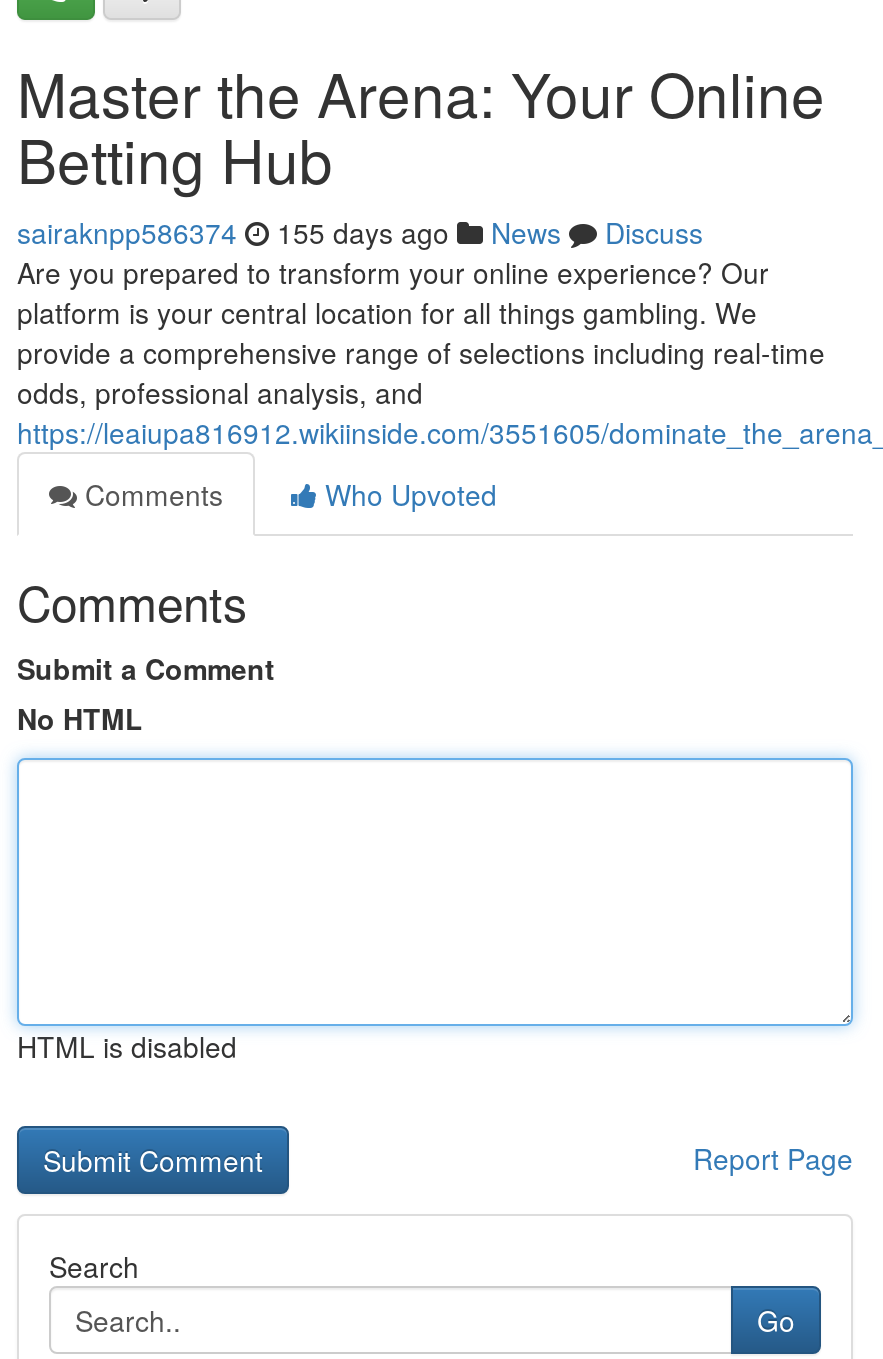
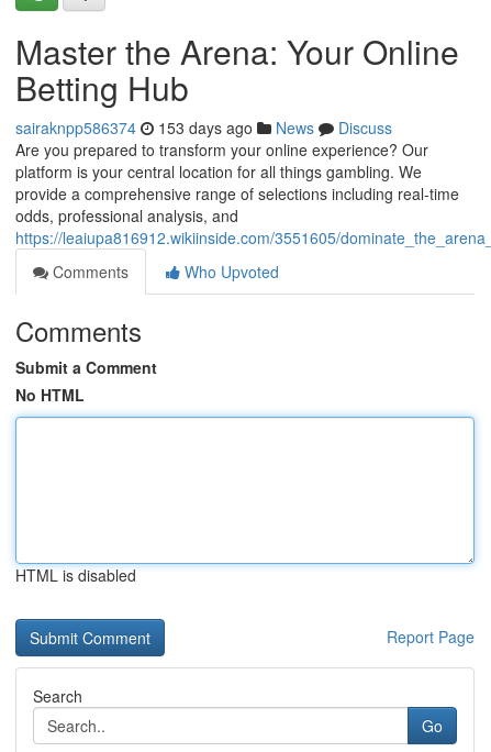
- sairaknpp586374 155 days ago News Discuss
+ sairaknpp586374 153 days ago News Discuss
